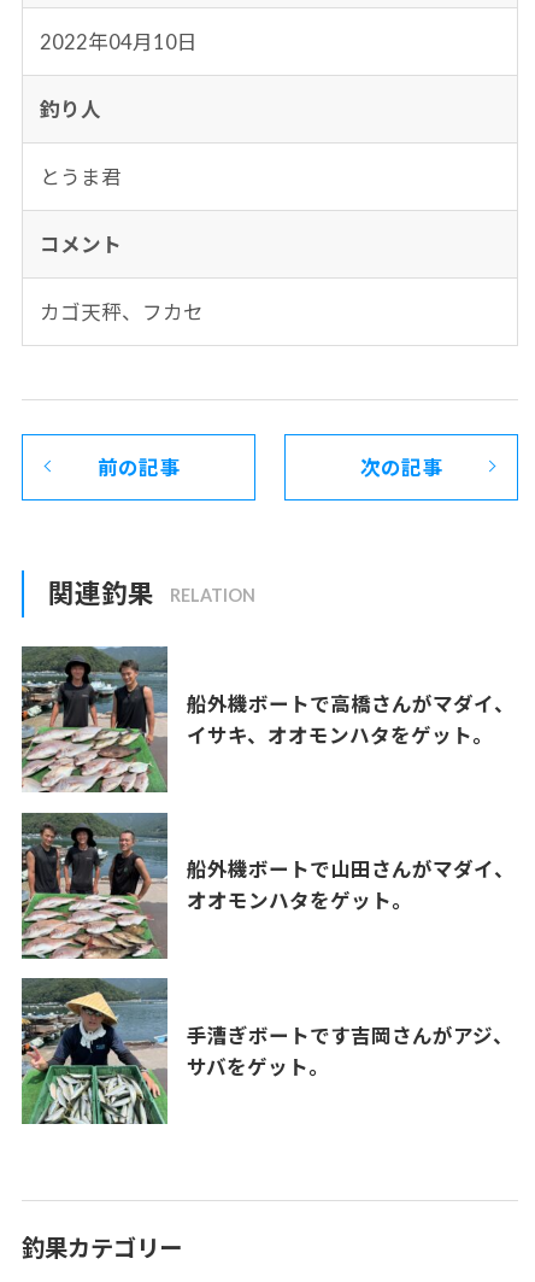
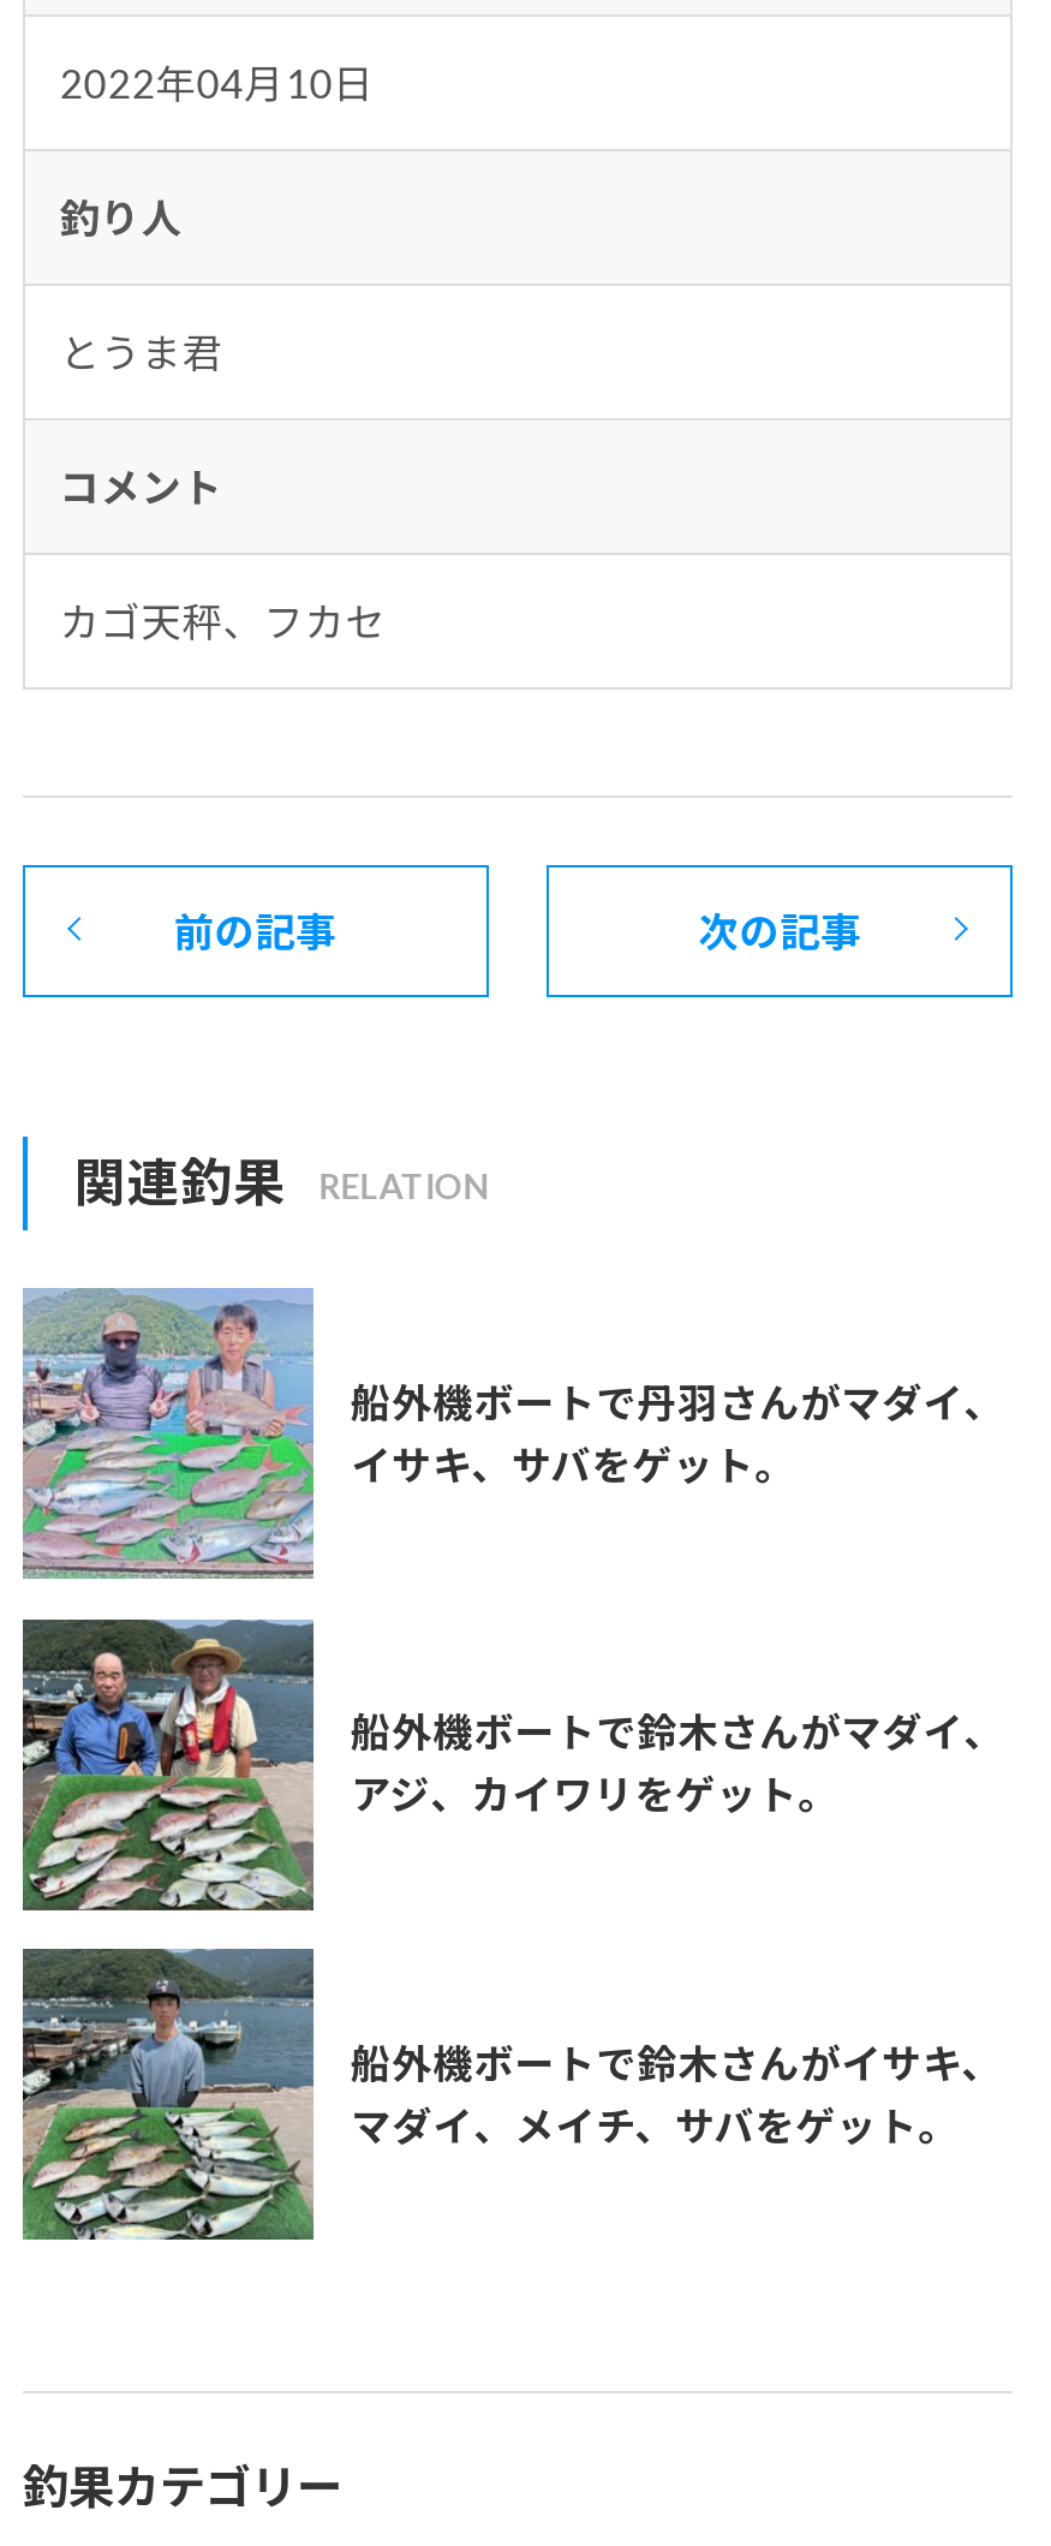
- [image]
- 船外機ボートで高橋さんがマダイ、
- イサキ、オオモンハタをゲット。
+ [image]
+ 船外機ボートで丹羽さんがマダイ、
+ イサキ、サバをゲット。

- [image]
- 船外機ボートで山田さんがマダイ、
- オオモンハタをゲット。
+ [image]
+ 船外機ボートで鈴木さんがマダイ、
+ アジ、カイワリをゲット。

- [image]
- 手漕ぎボートです吉岡さんがアジ、
- サバをゲット。
+ [image]
+ 船外機ボートで鈴木さんがイサキ、
+ マダイ、メイチ、サバをゲット。
